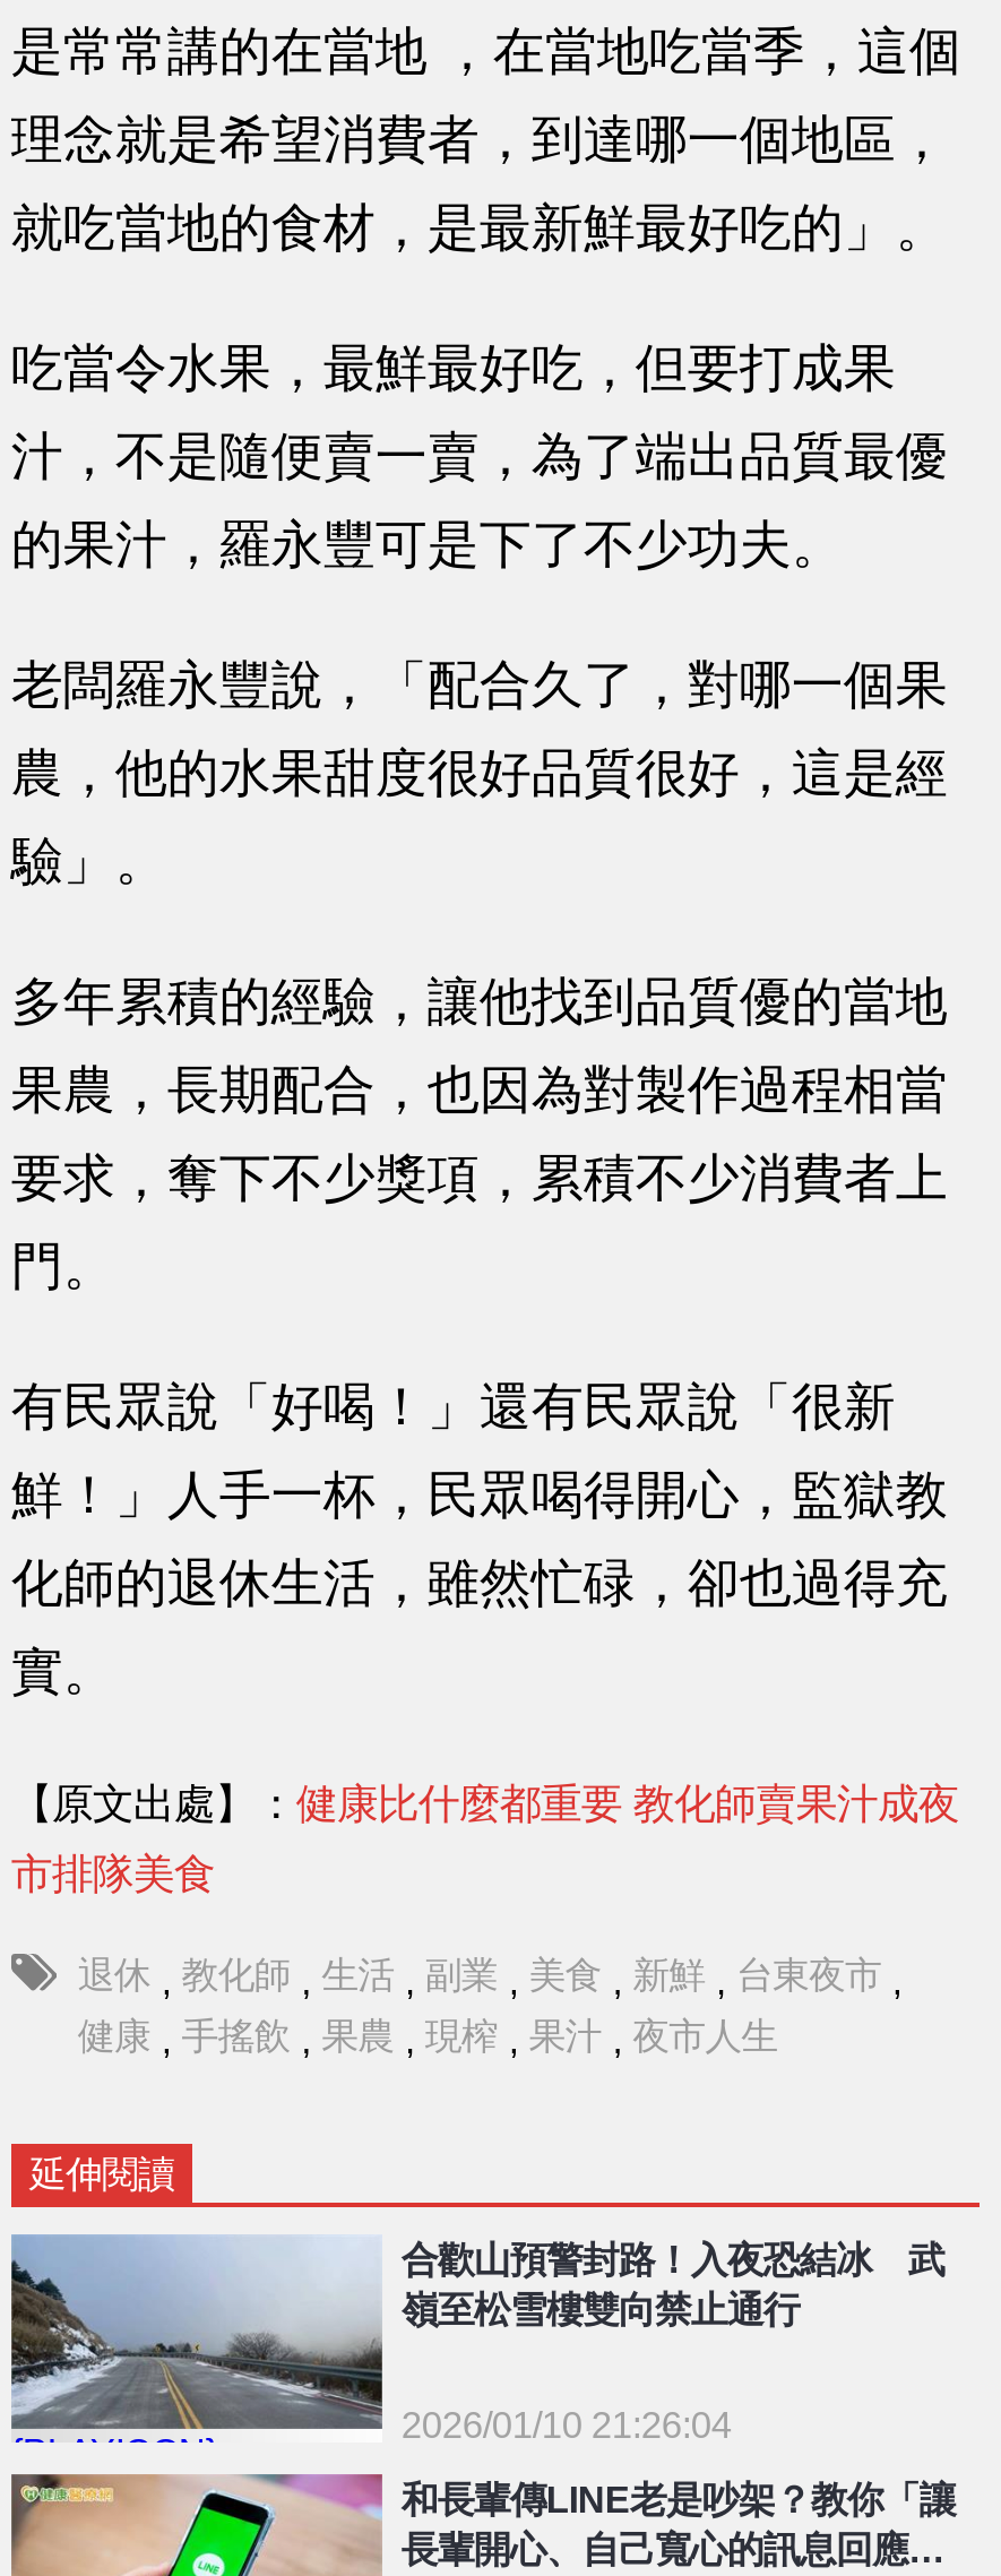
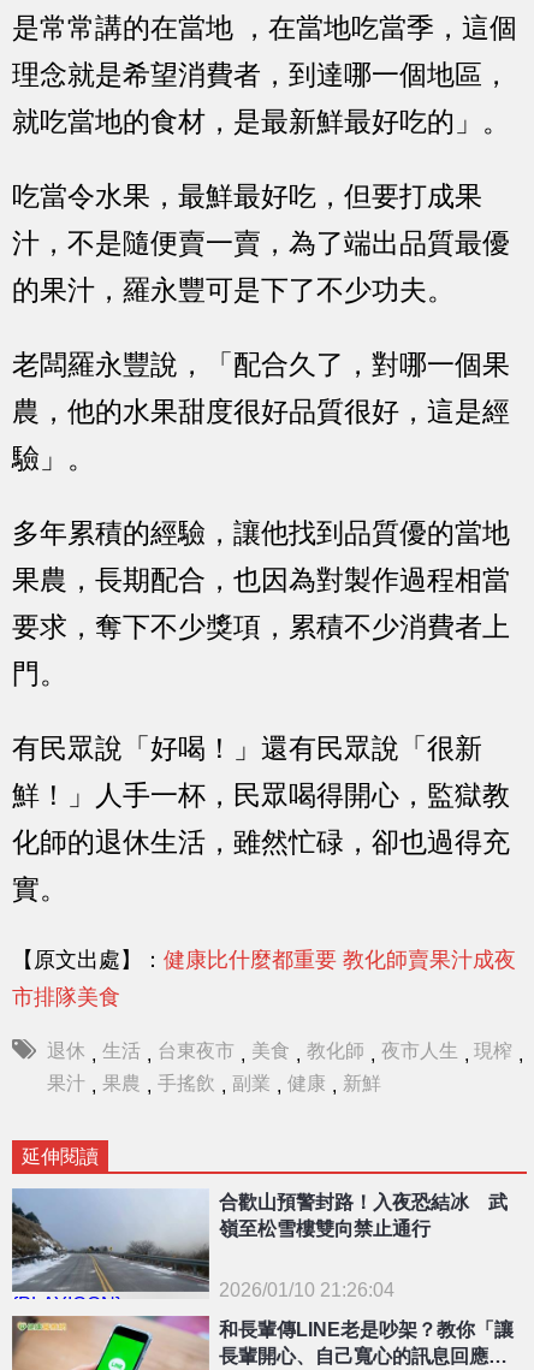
- 退休 , 教化師 , 生活 , 副業 , 美食 , 新鮮 , 台東夜市 ,
- 健康 , 手搖飲 , 果農 , 現榨 , 果汁 , 夜市人生
+ 退休 , 生活 , 台東夜市 , 美食 , 教化師 , 夜市人生 , 現榨 ,
+ 果汁 , 果農 , 手搖飲 , 副業 , 健康 , 新鮮
